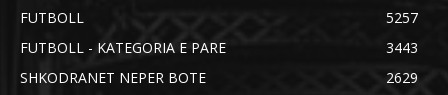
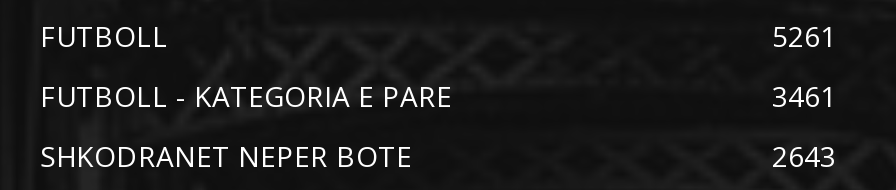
- 5257
+ 5261

- 3443
+ 3461

- 2629
+ 2643
